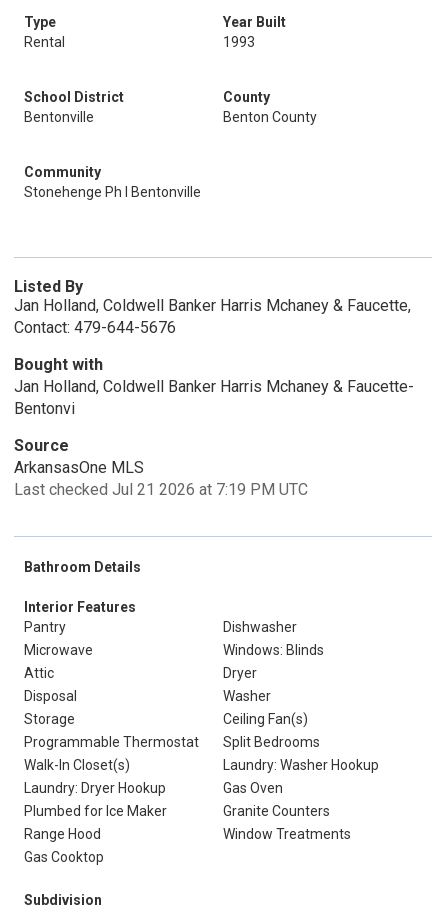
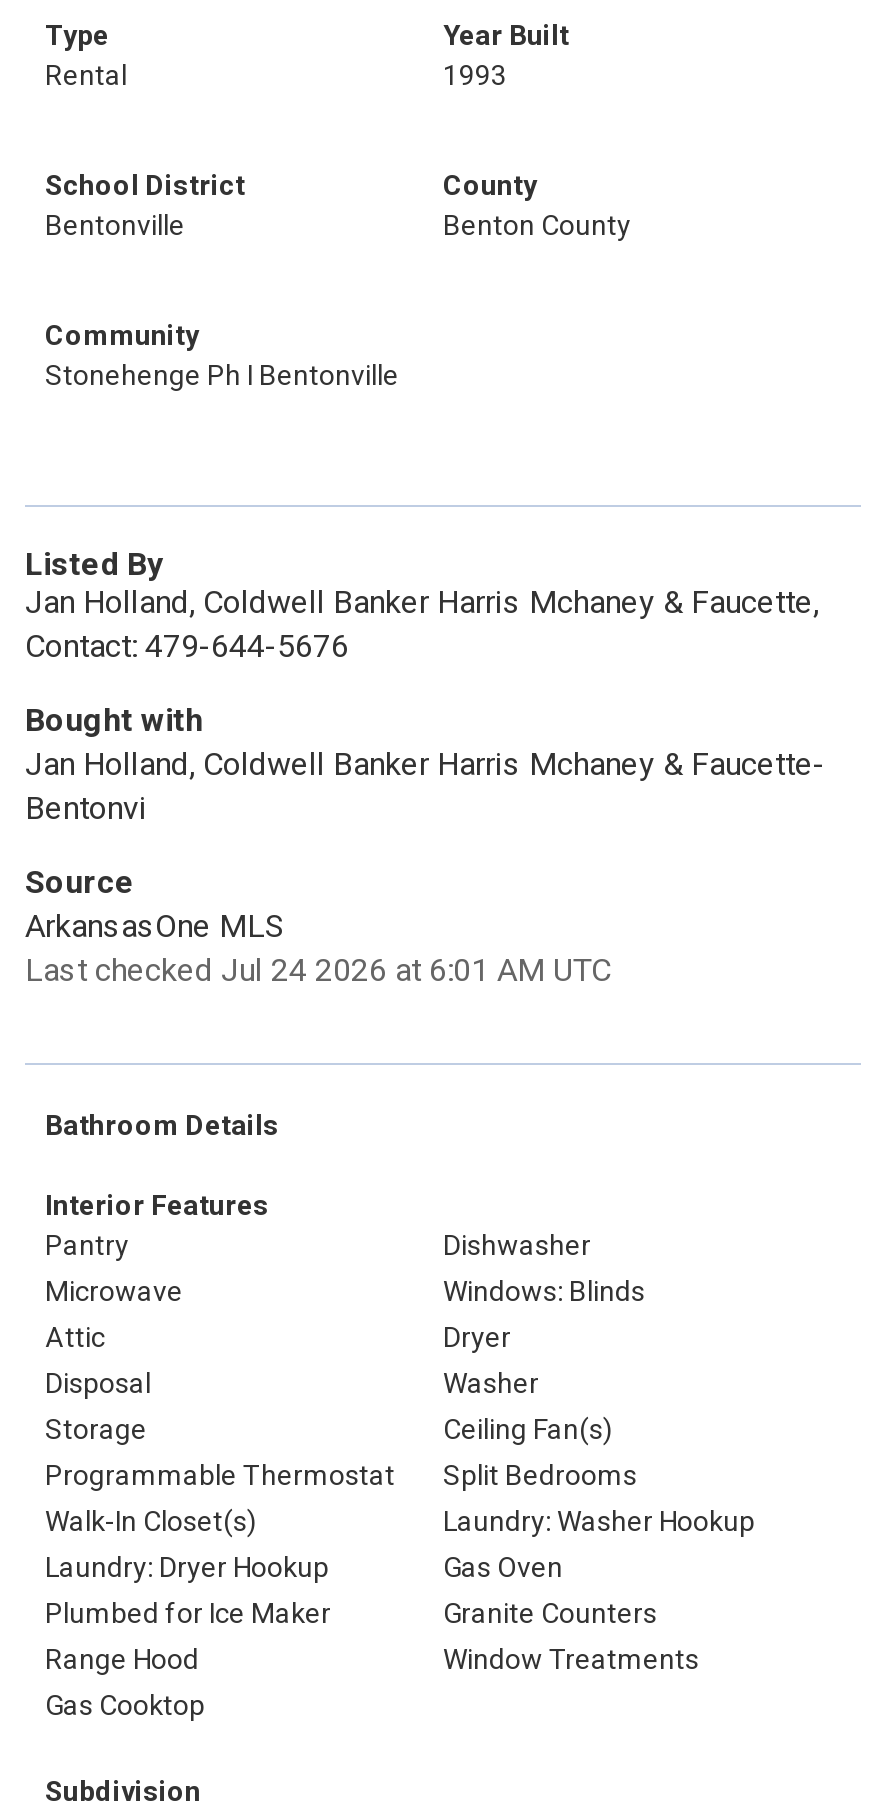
- Last checked Jul 21 2026 at 7:19 PM UTC
+ Last checked Jul 24 2026 at 6:01 AM UTC
